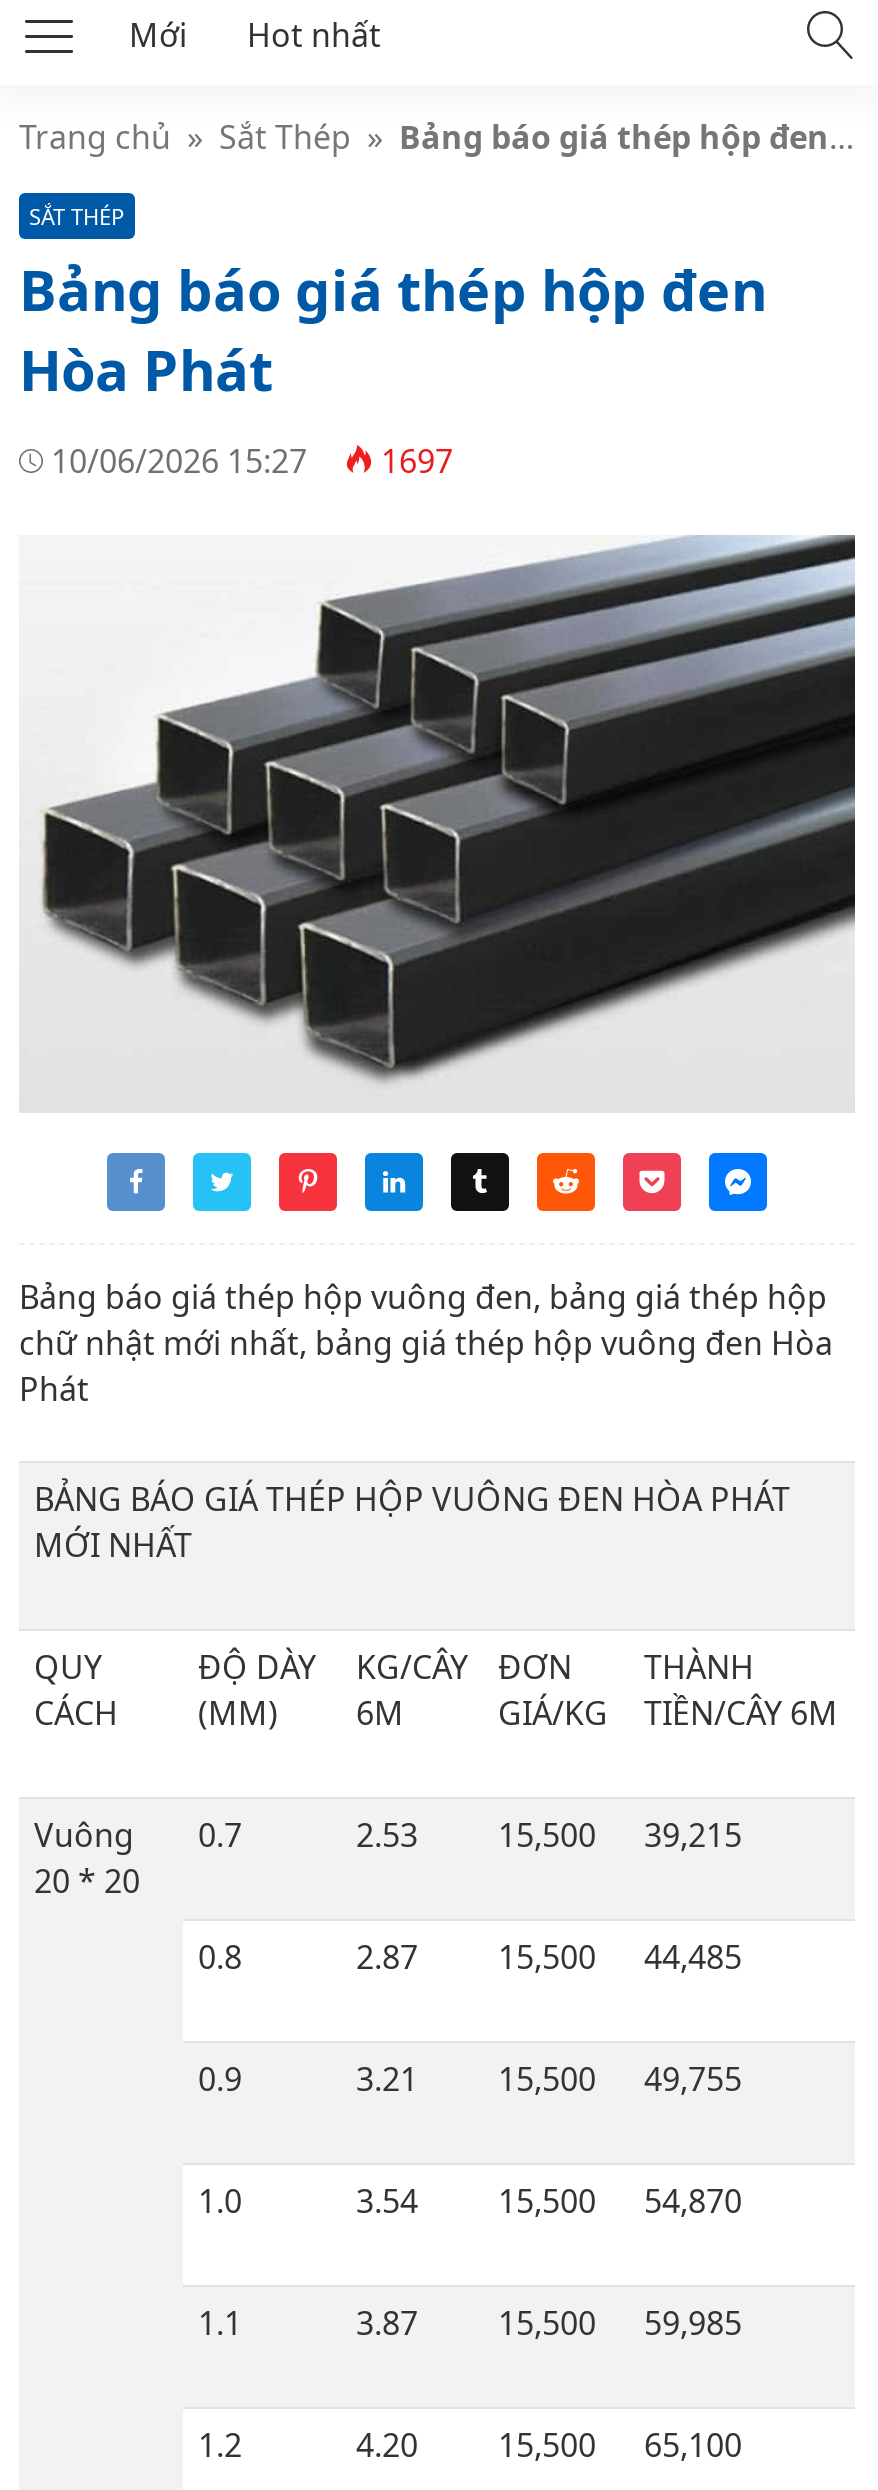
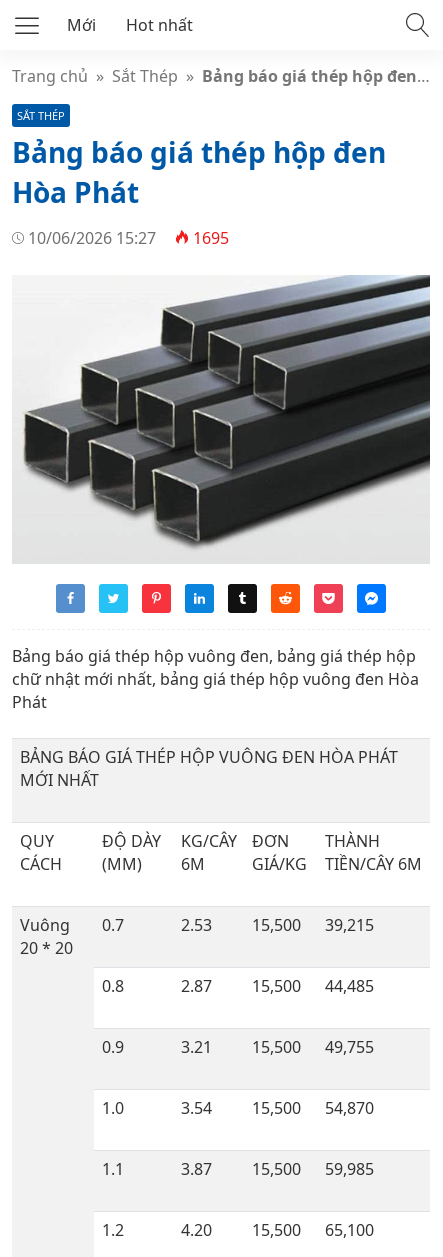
- 10/06/2026 15:27 1697
+ 10/06/2026 15:27 1695
